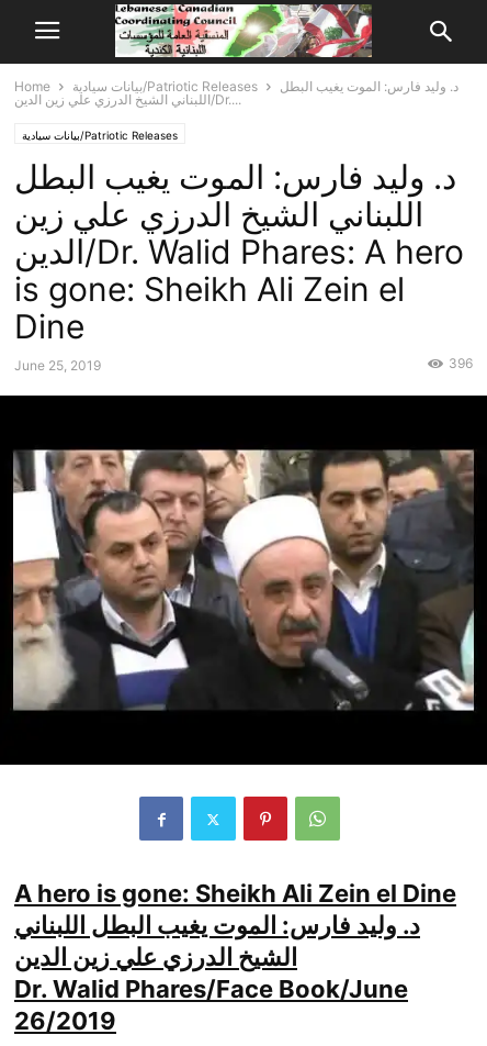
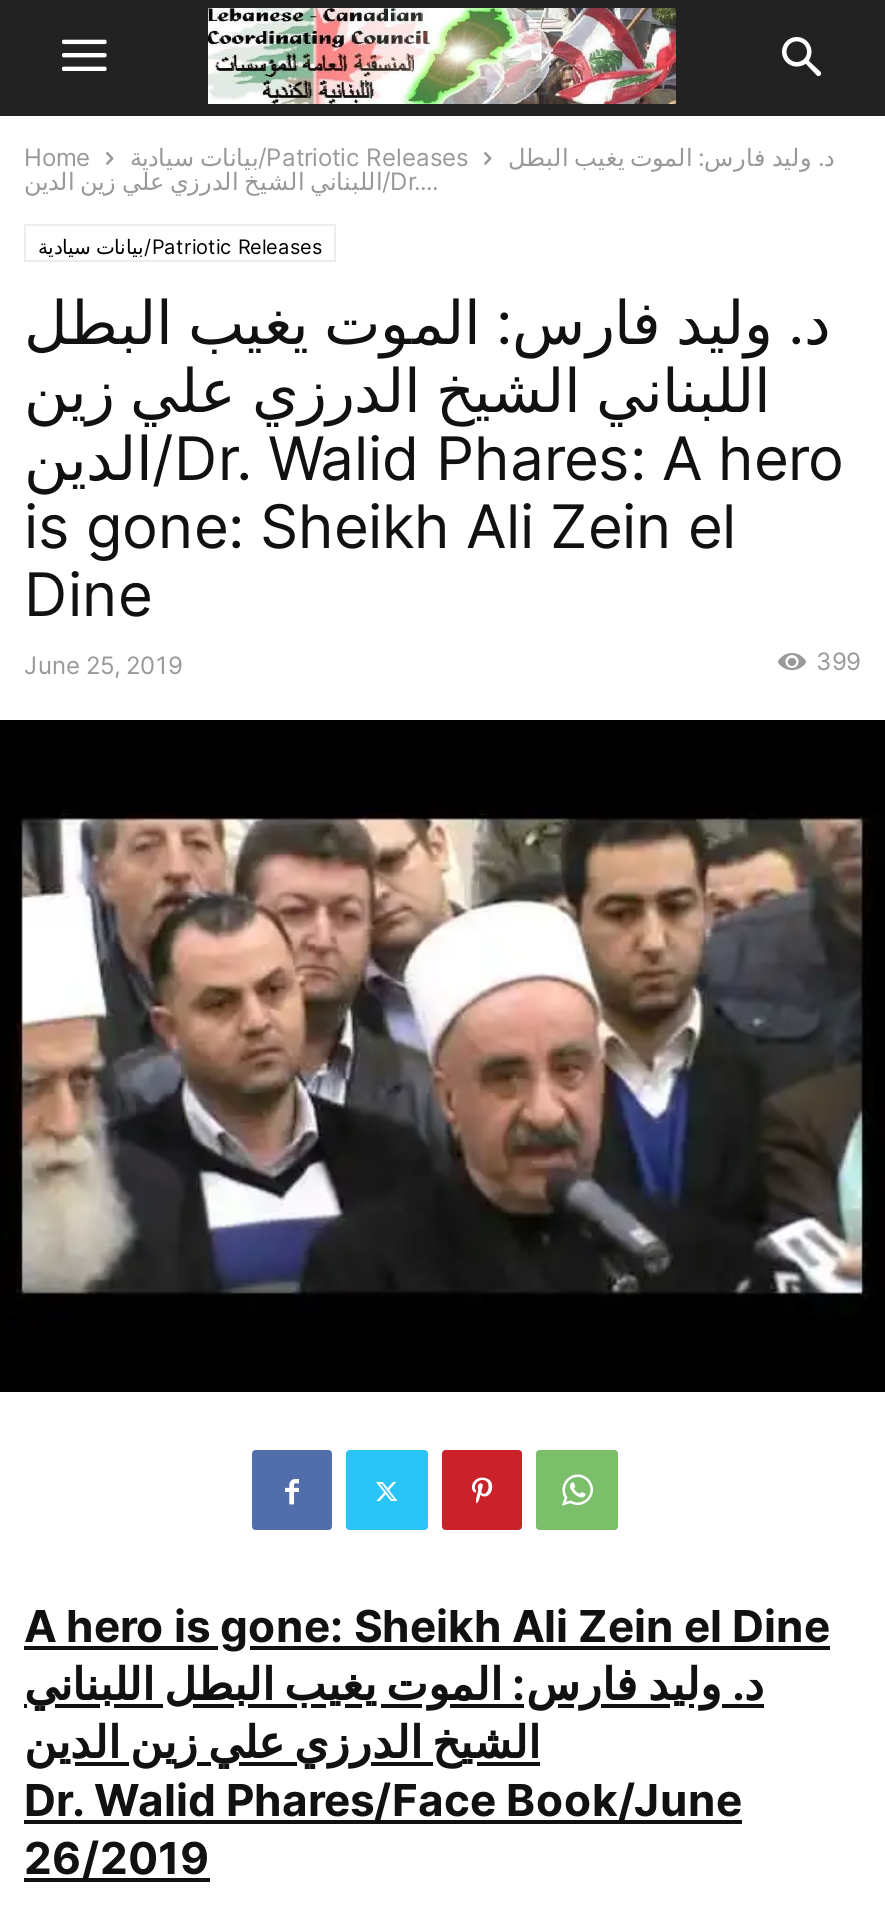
- 396
+ 399
